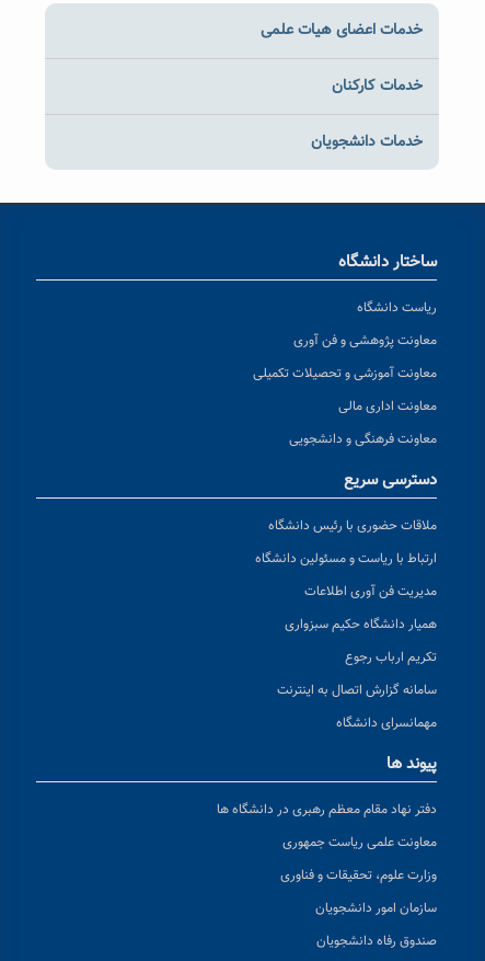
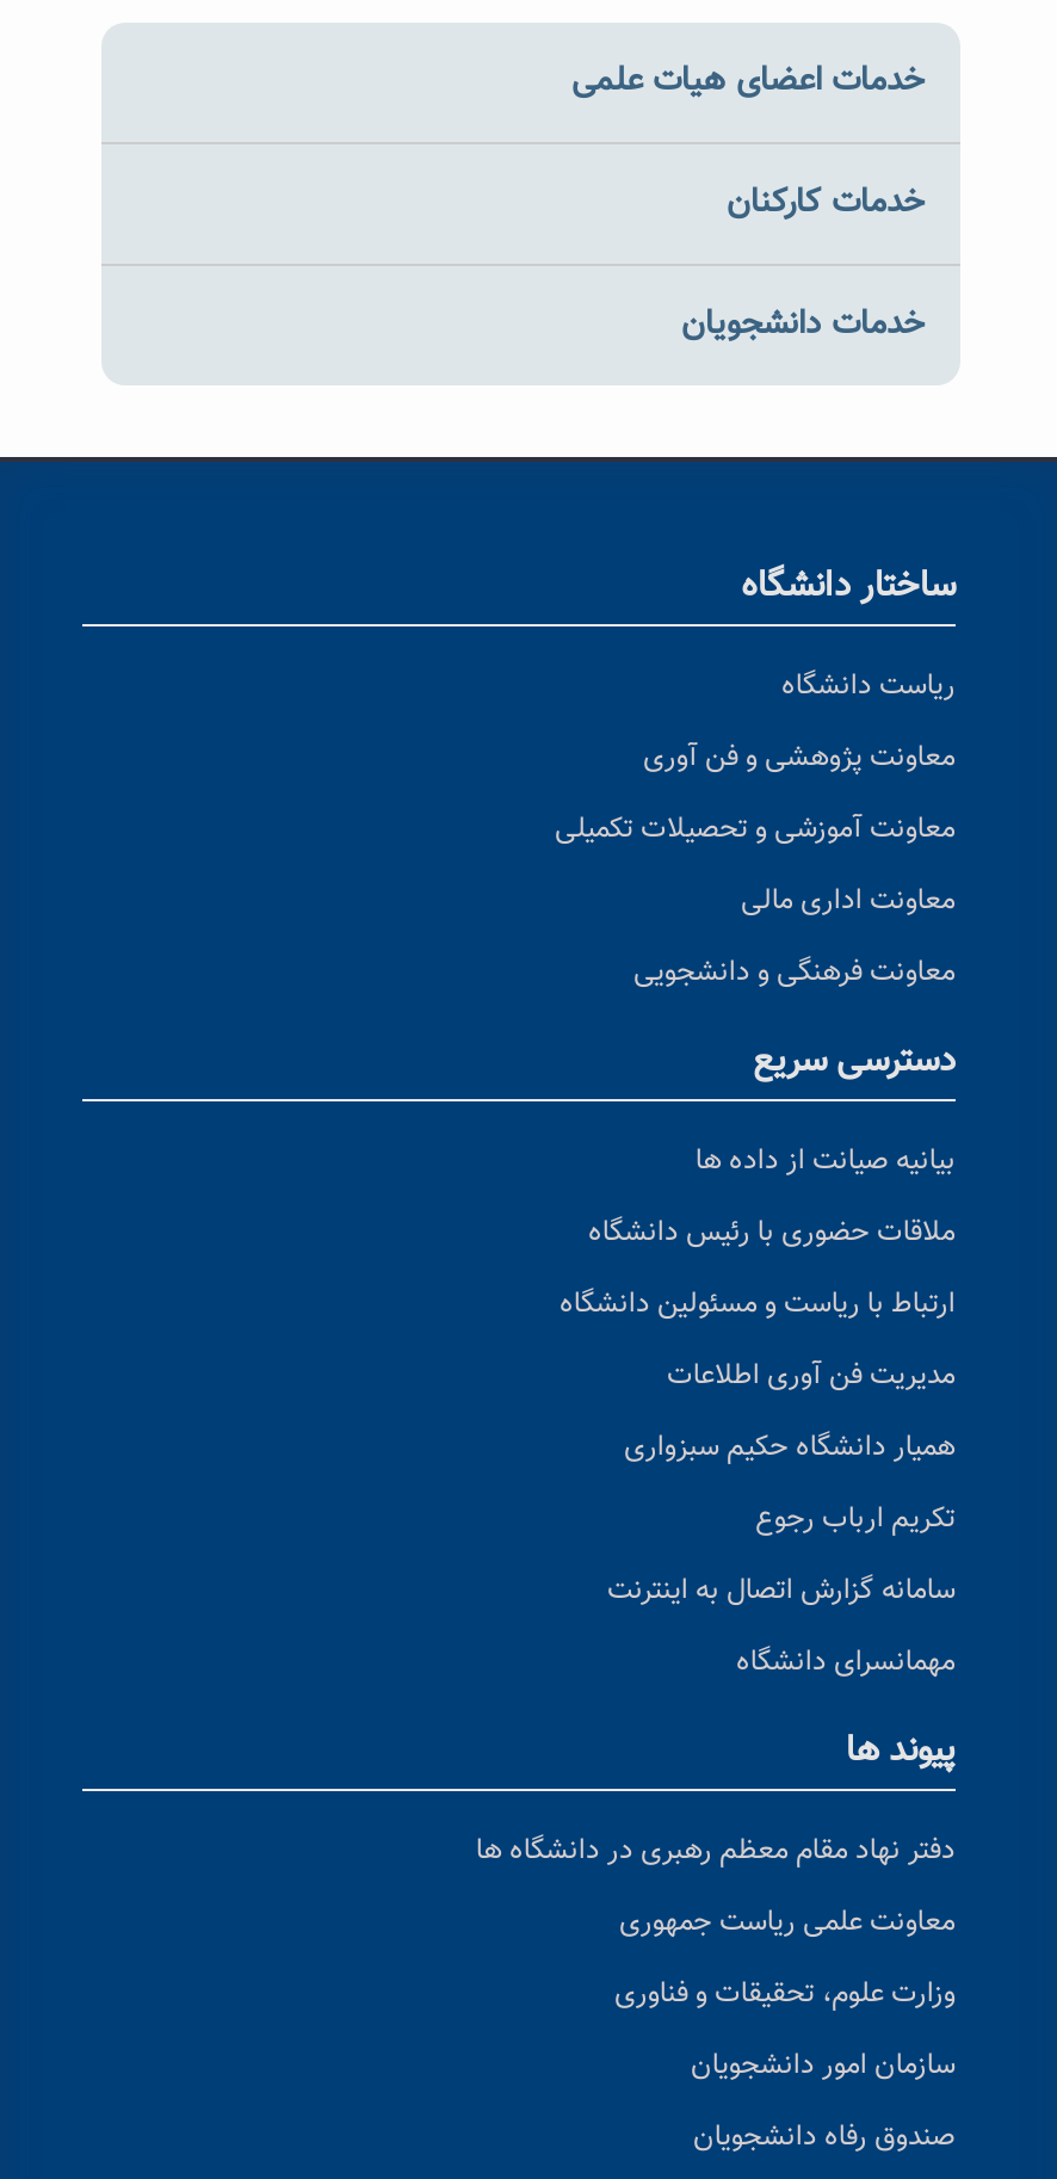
+ بیانیه صیانت از داده ها
